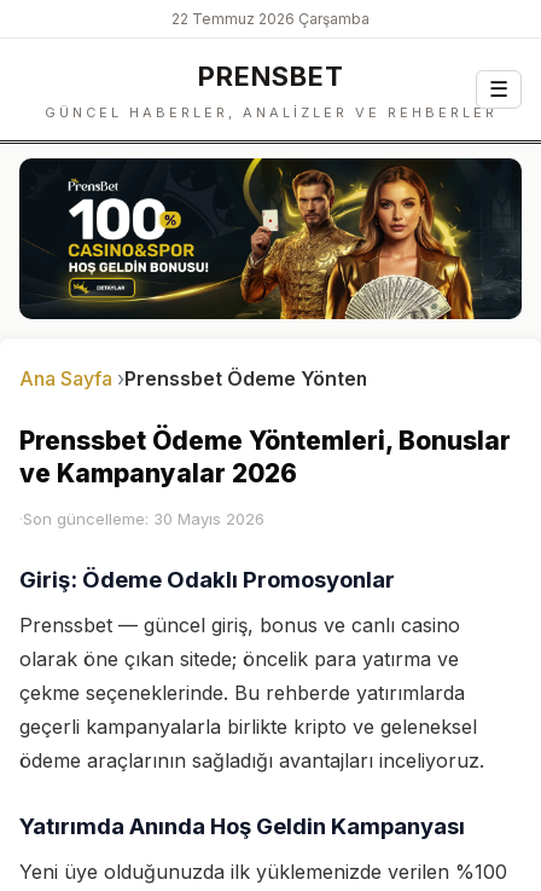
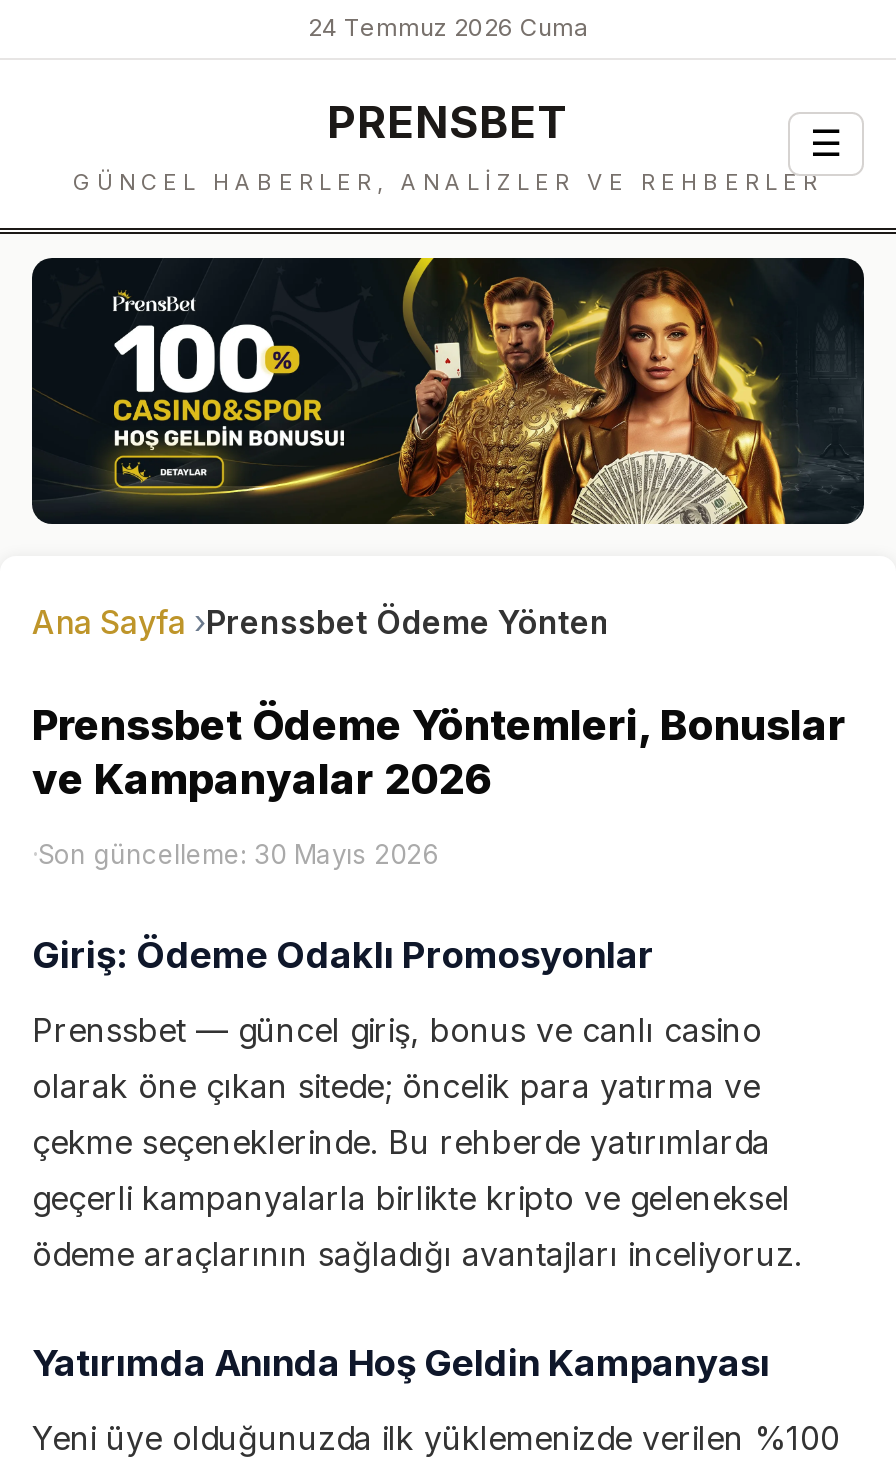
- 22 Temmuz 2026 Çarşamba
+ 24 Temmuz 2026 Cuma
